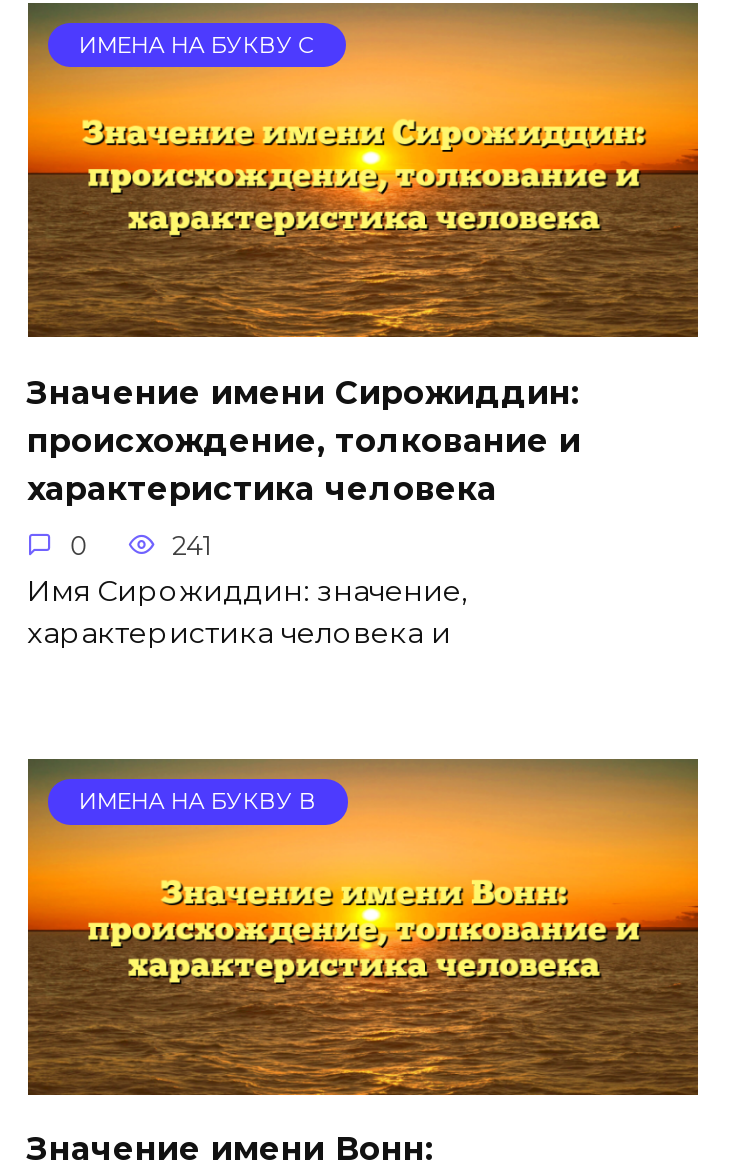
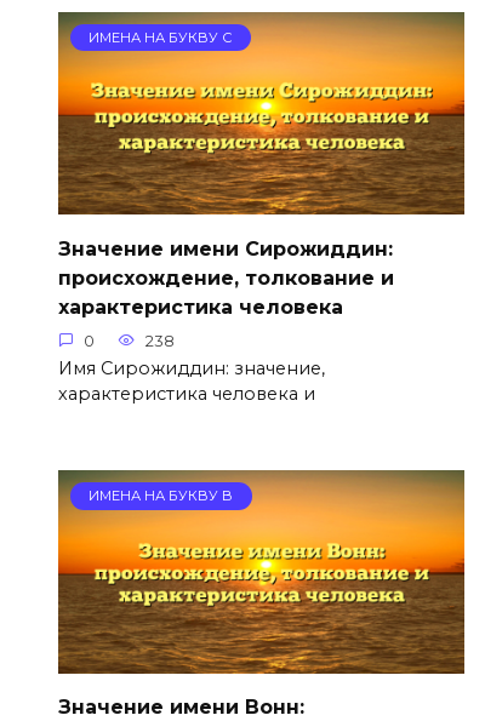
- 241
+ 238
